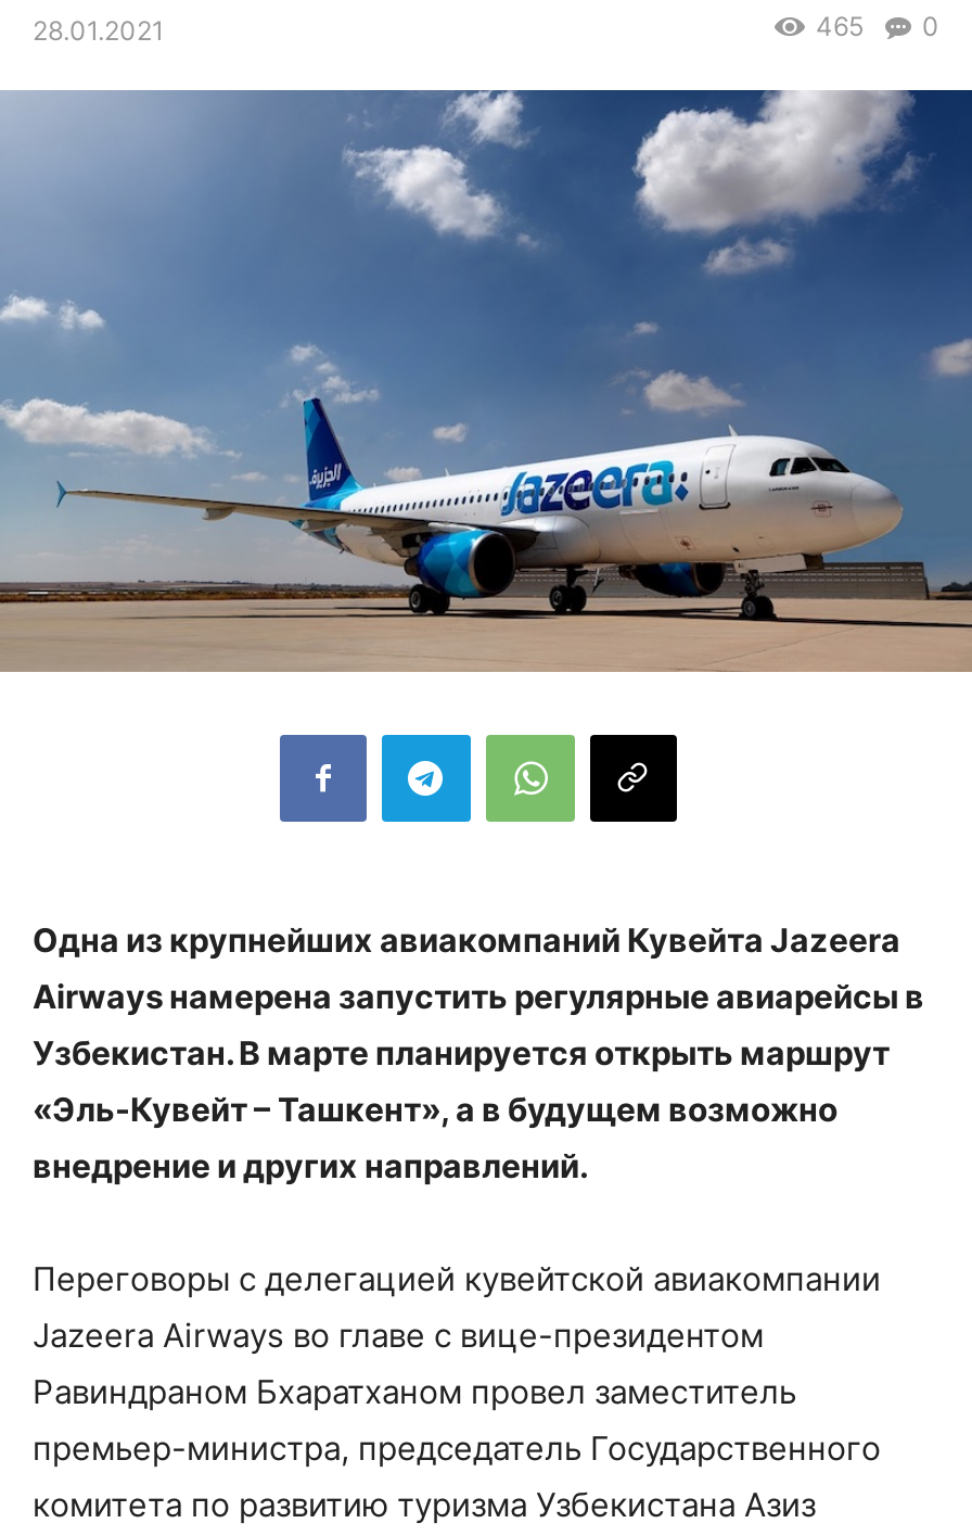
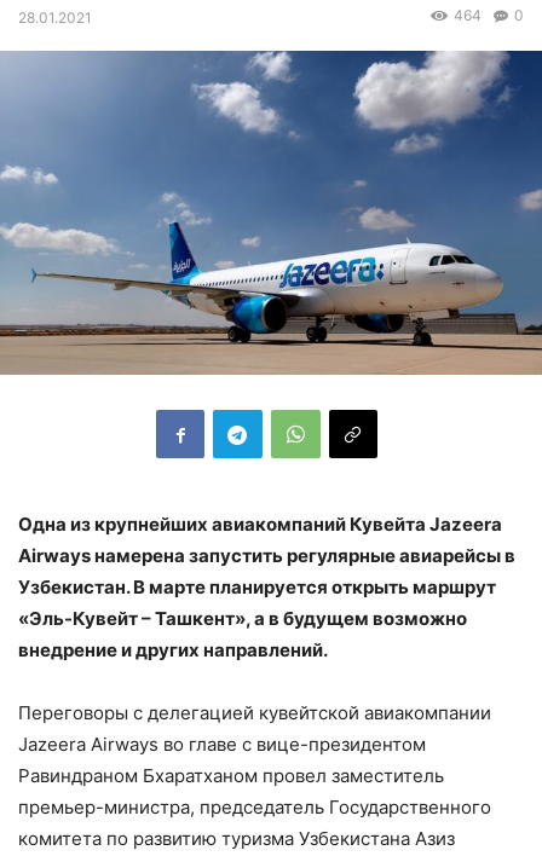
- 465 0
+ 464 0
